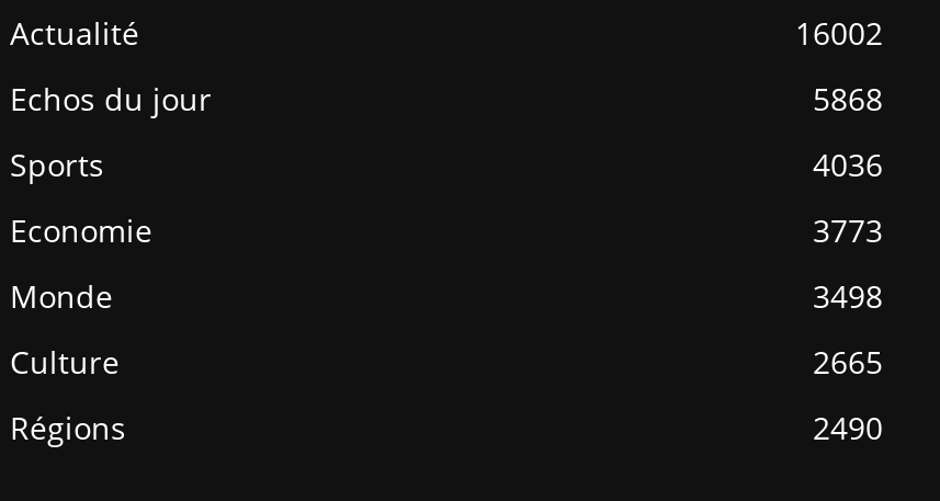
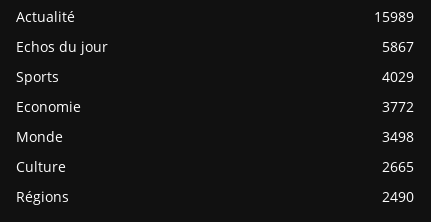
- 16002
+ 15989

- 5868
+ 5867

- 4036
+ 4029

- 3773
+ 3772
